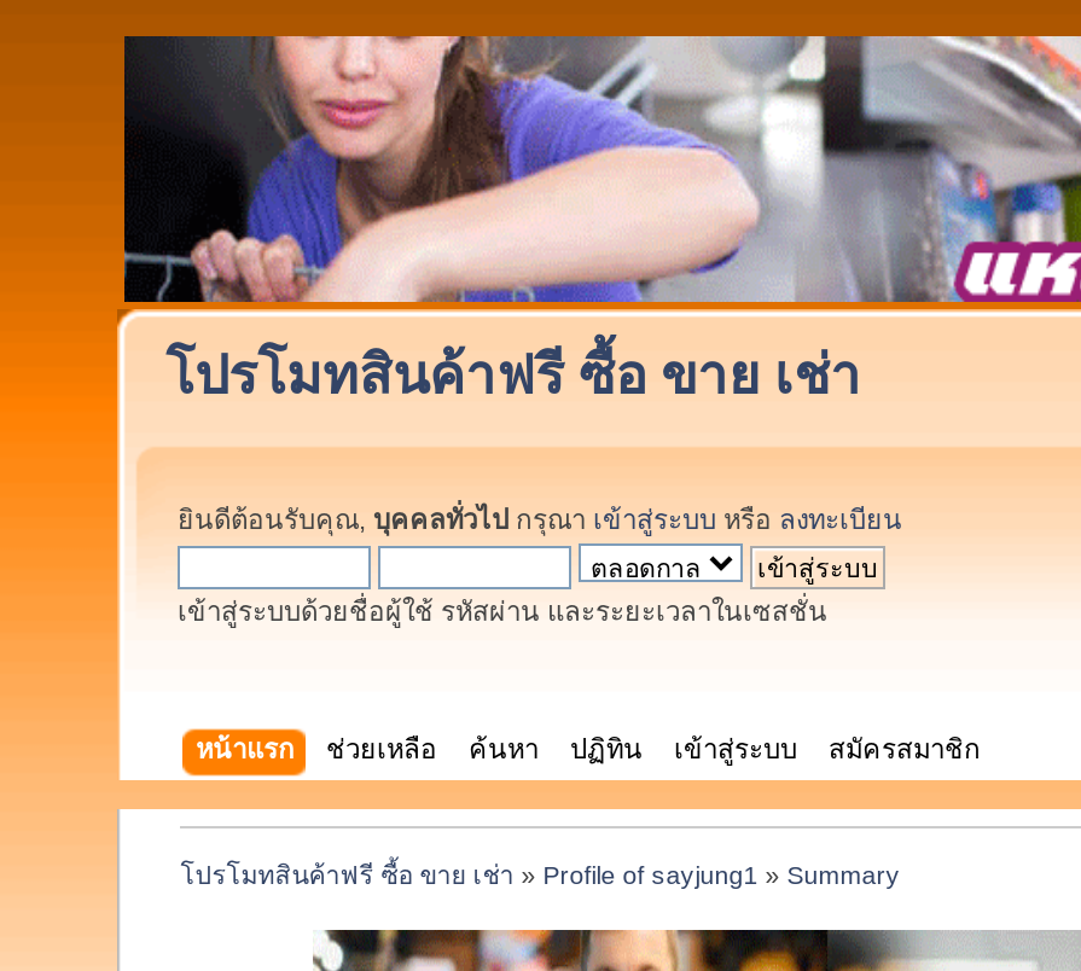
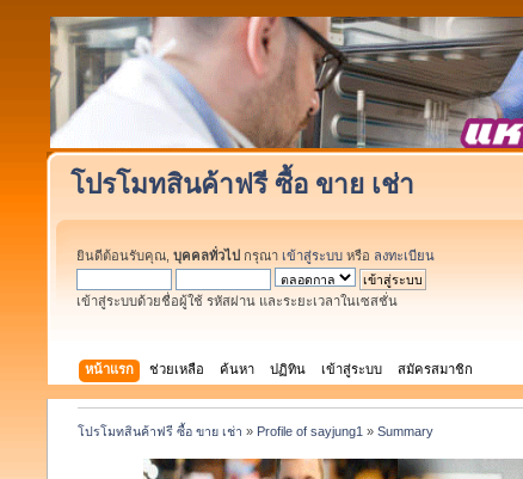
- [image]
+ [image]
